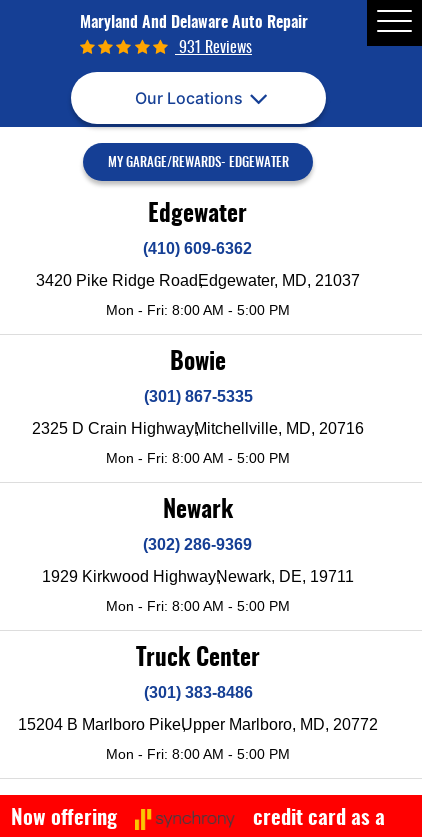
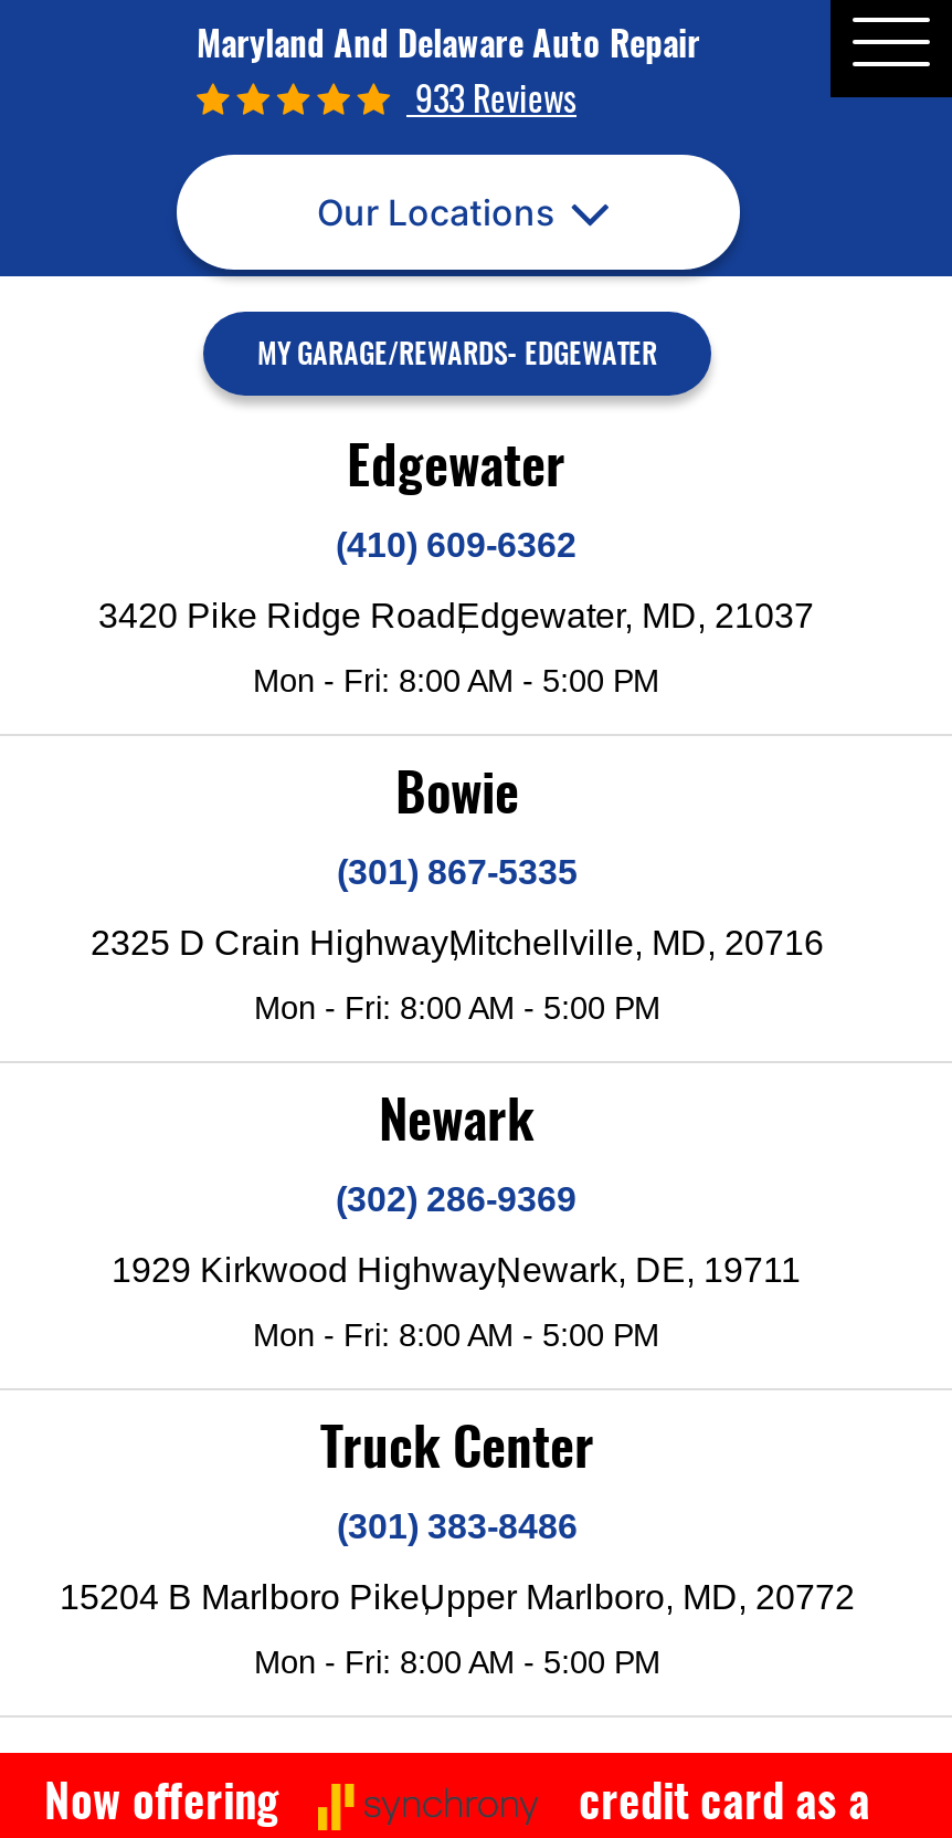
- 931 Reviews
+ 933 Reviews
